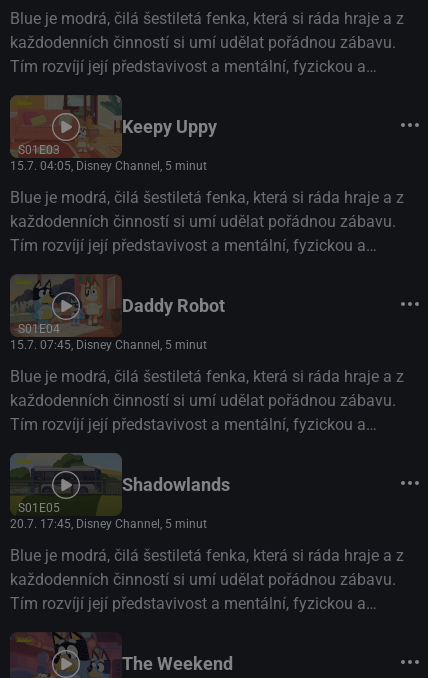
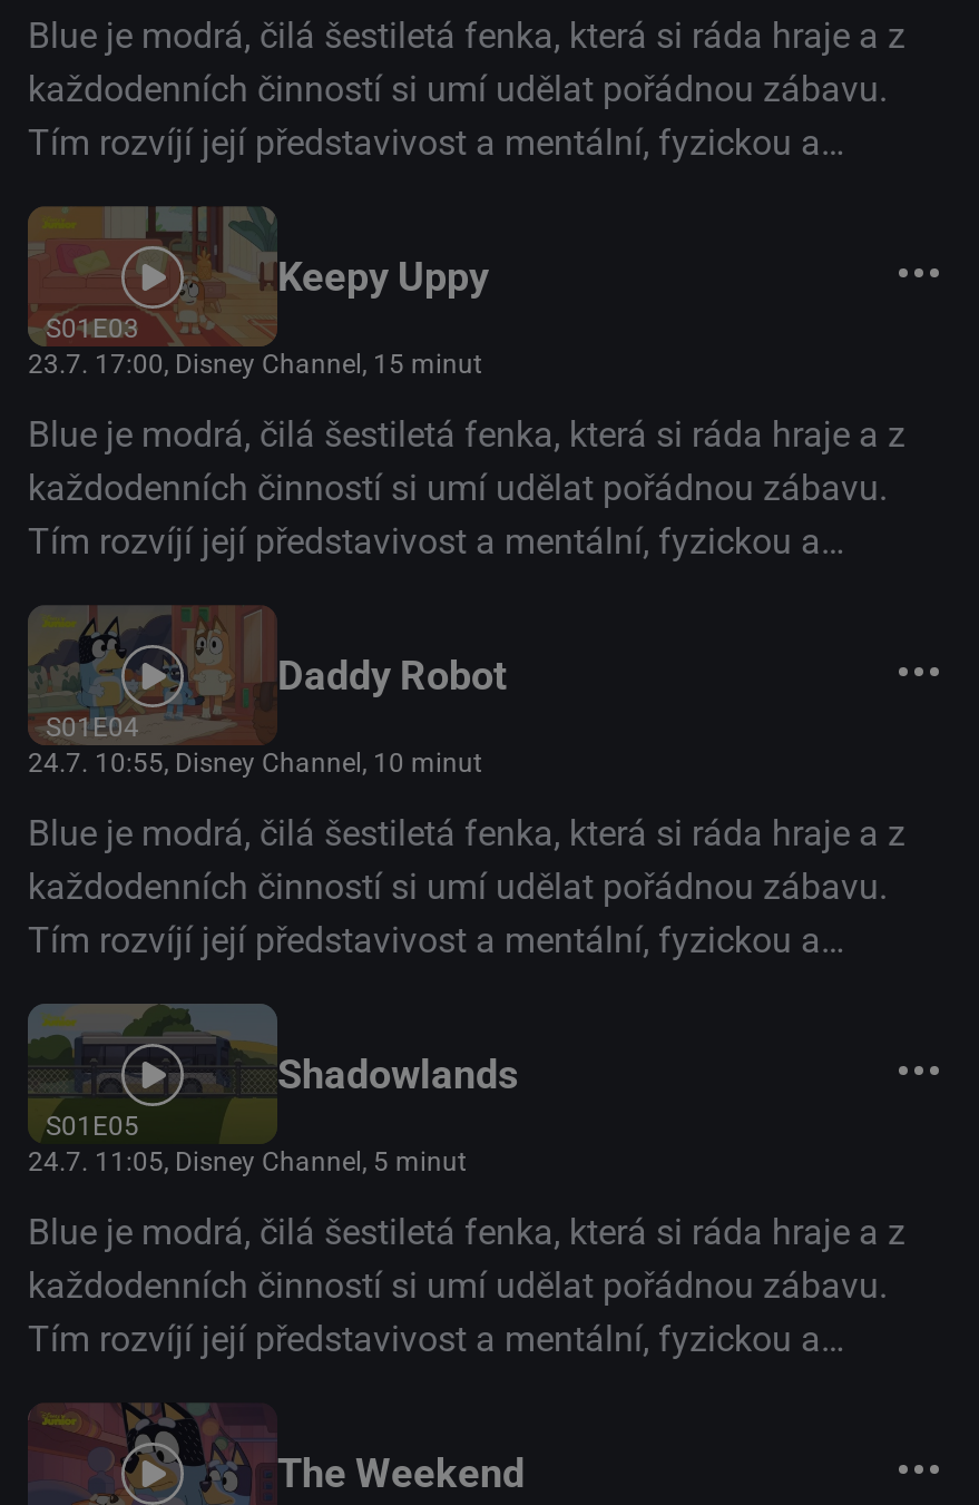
- 15.7. 04:05, Disney Channel, 5 minut
+ 23.7. 17:00, Disney Channel, 15 minut

- 15.7. 07:45, Disney Channel, 5 minut
+ 24.7. 10:55, Disney Channel, 10 minut

- 20.7. 17:45, Disney Channel, 5 minut
+ 24.7. 11:05, Disney Channel, 5 minut
